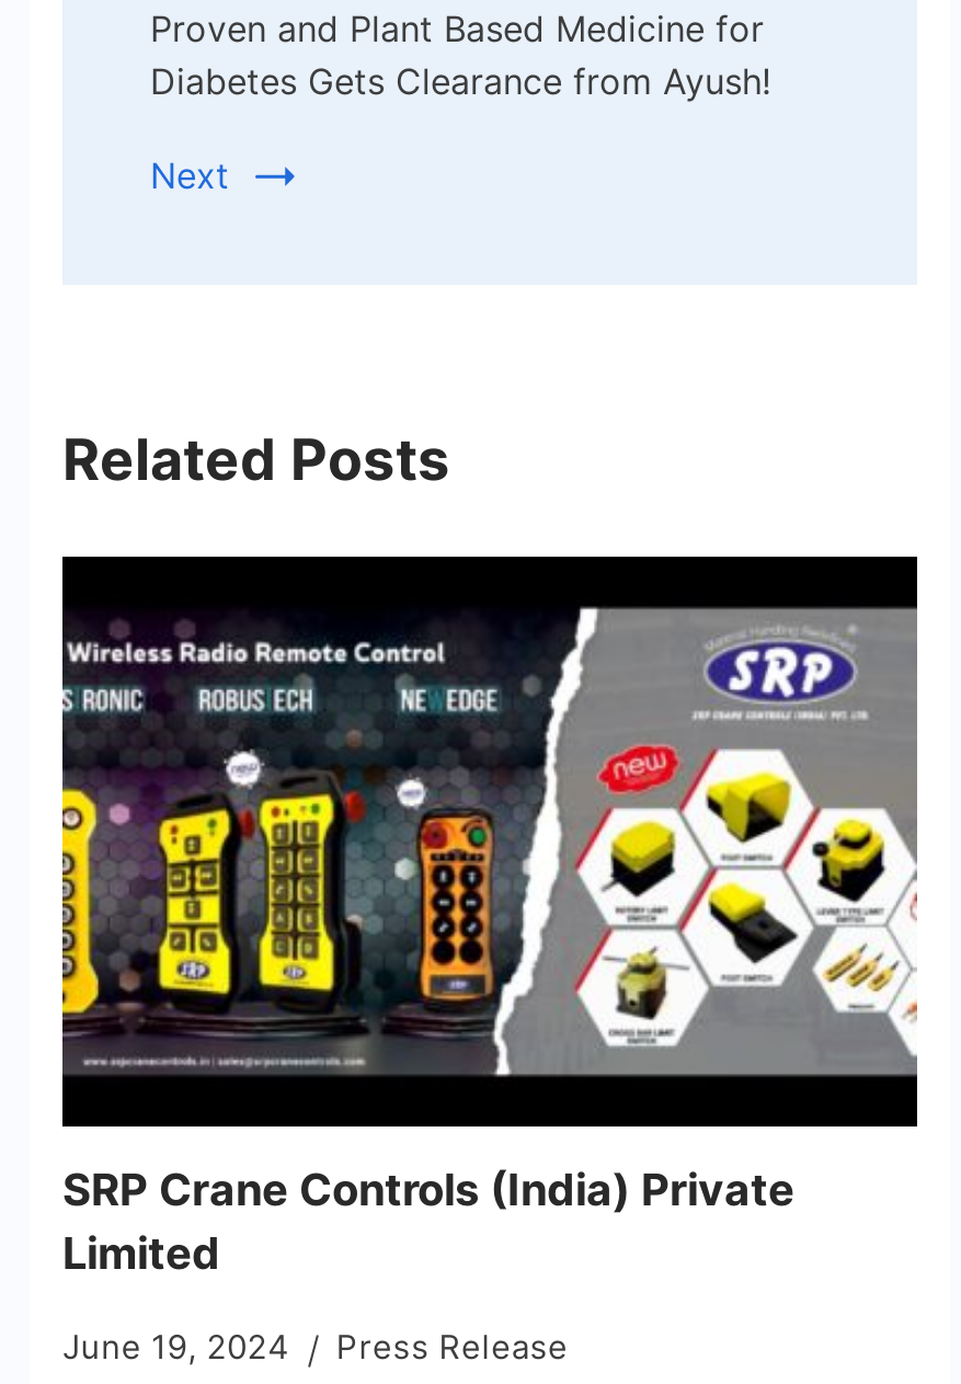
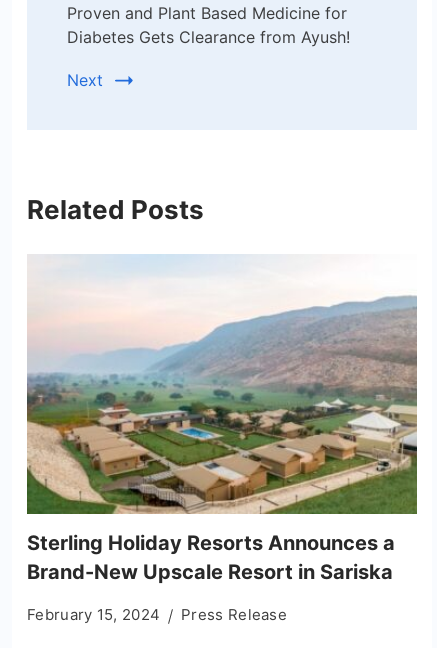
- [image]
- SRP Crane Controls (India) Private
- Limited
+ [image]
+ Sterling Holiday Resorts Announces a
+ Brand-New Upscale Resort in Sariska

- June 19, 2024 Press Release
+ February 15, 2024 Press Release
